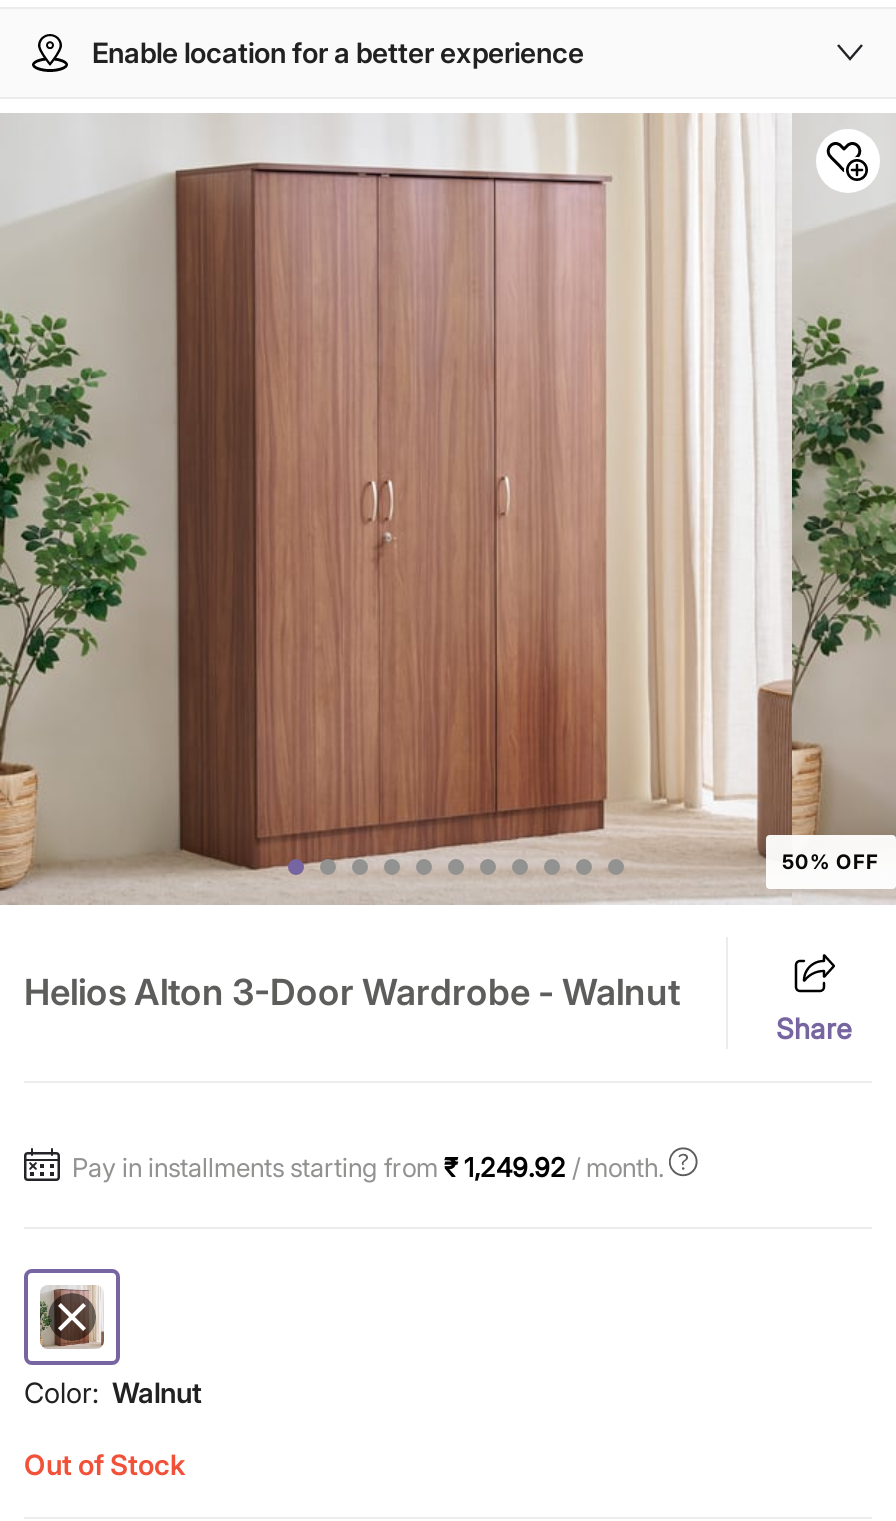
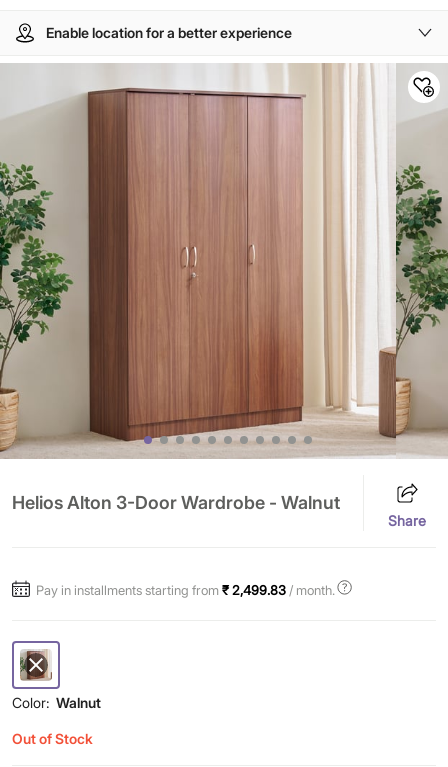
- 50% OFF

- Pay in installments starting from ₹ 1,249.92 / month.
+ Pay in installments starting from ₹ 2,499.83 / month.
